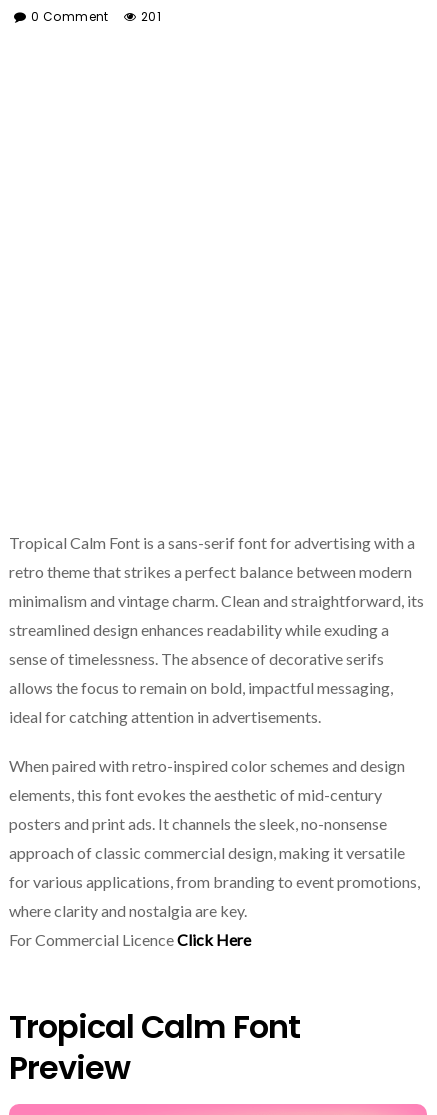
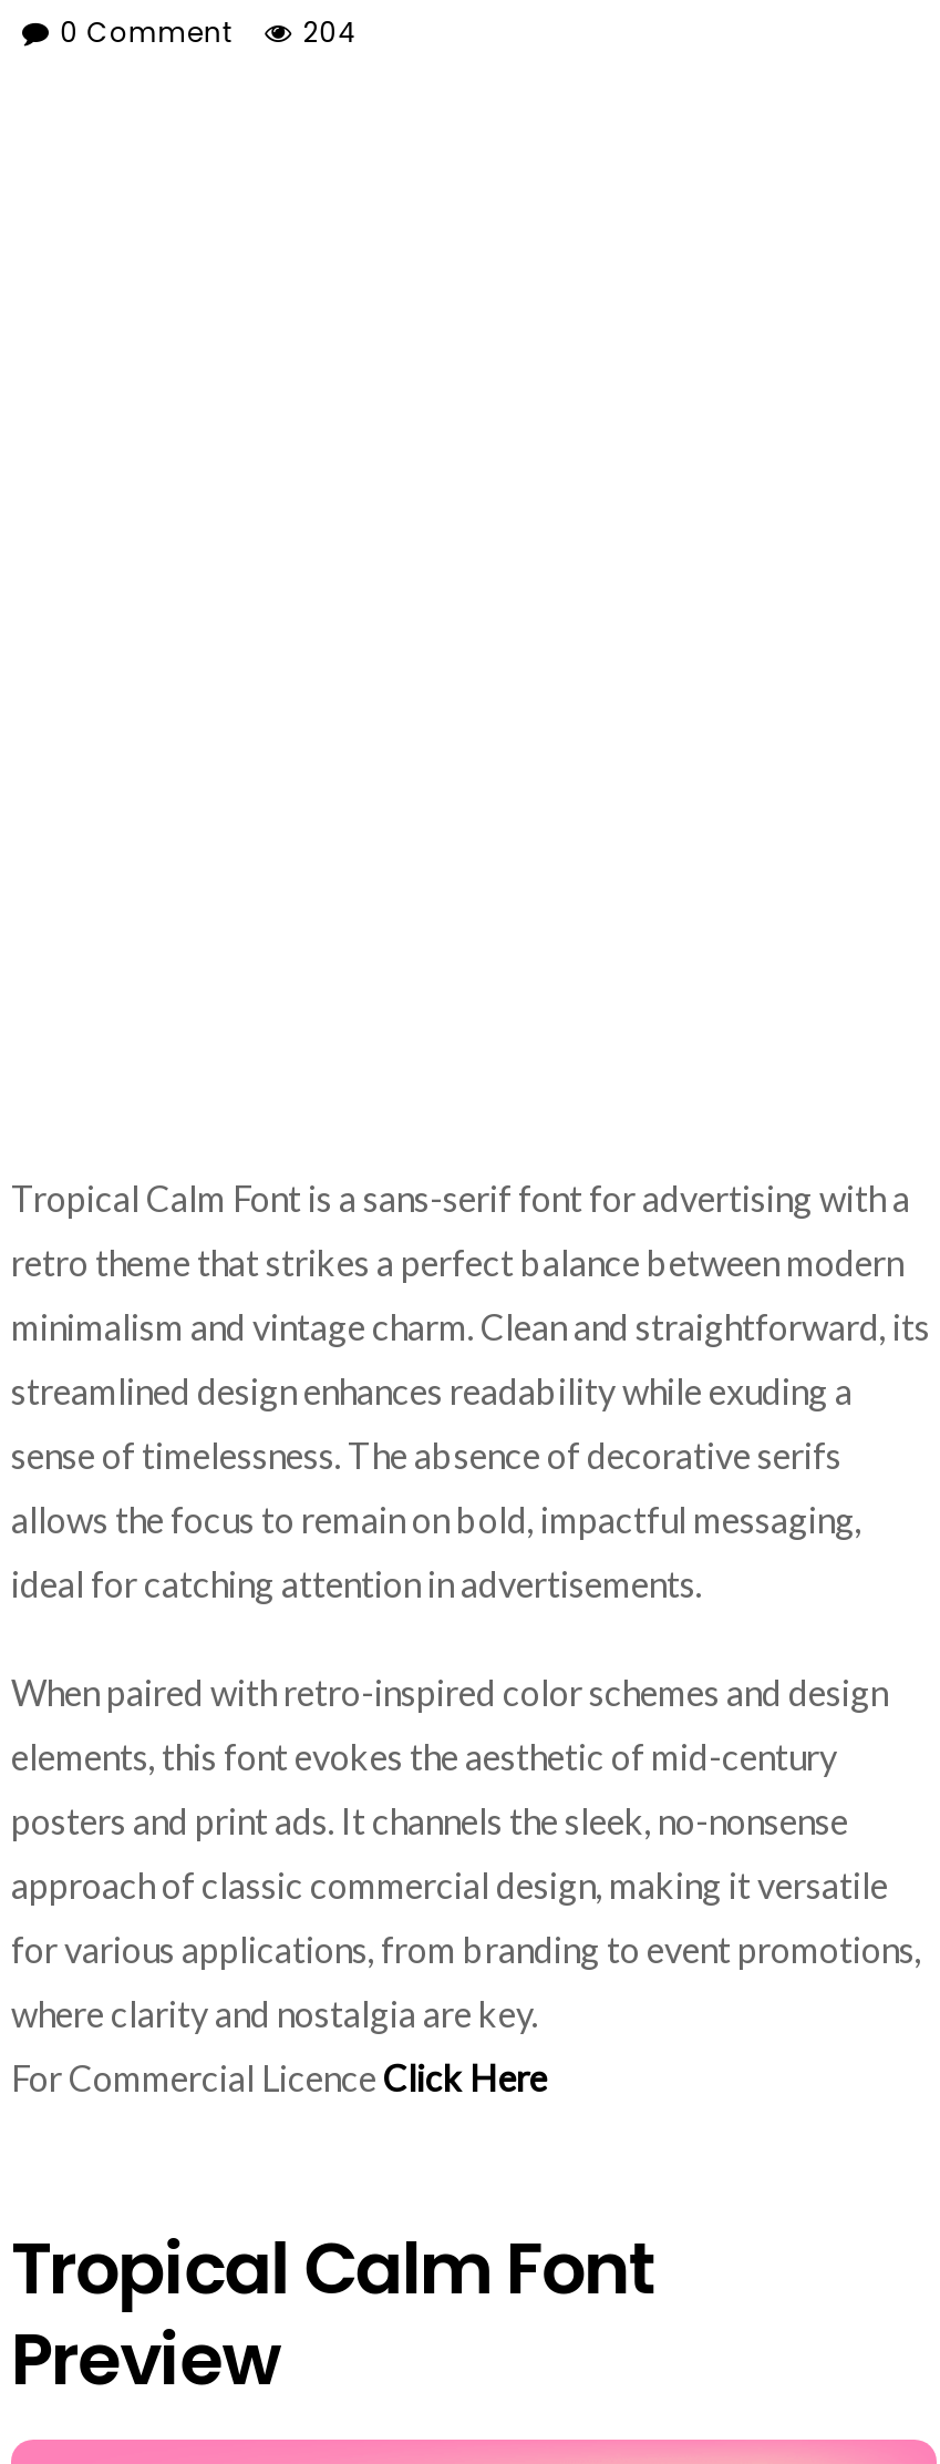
- 0 Comment 201
+ 0 Comment 204
